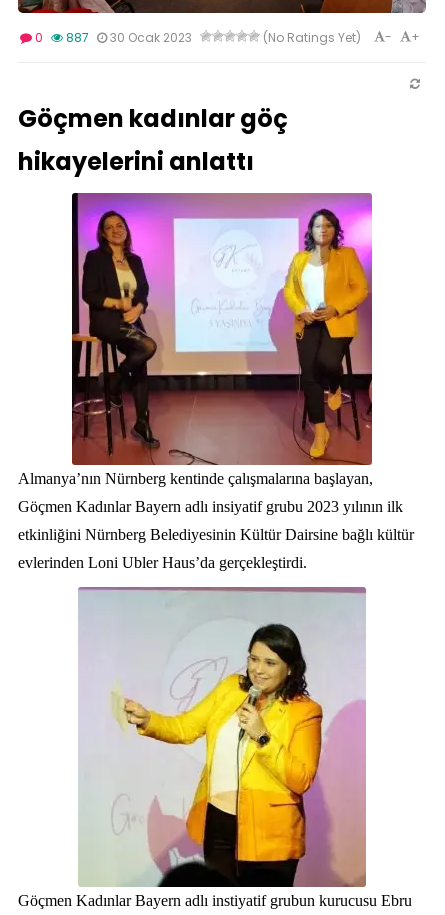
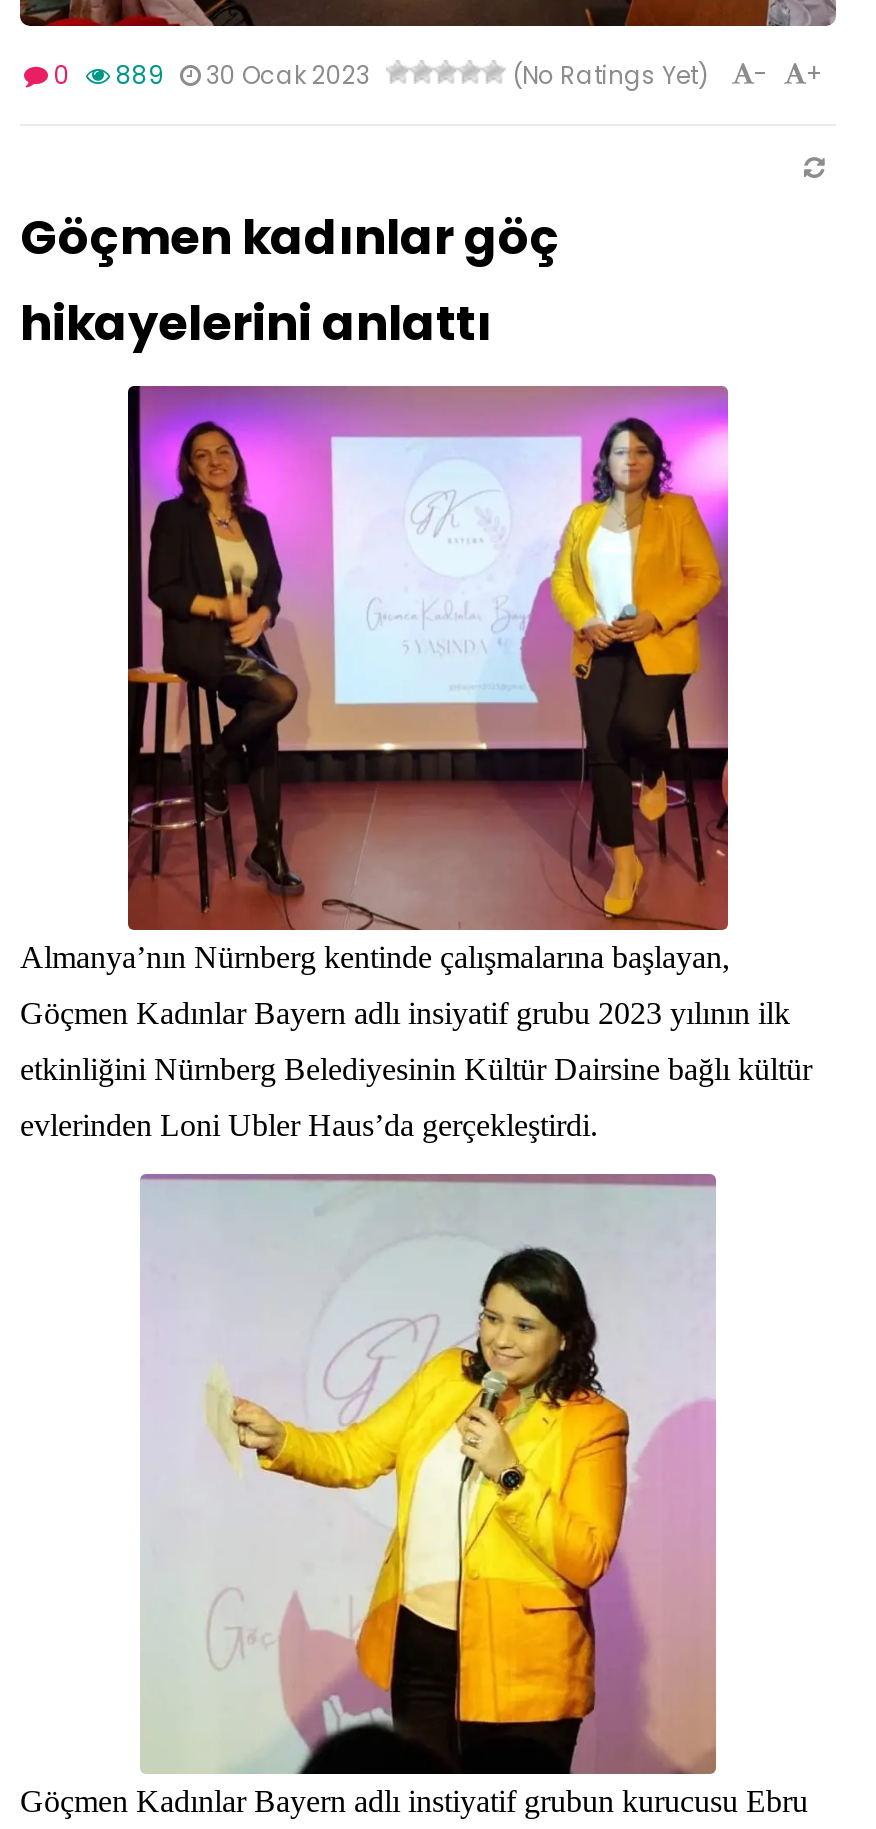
- 0 887 30 Ocak 2023
+ 0 889 30 Ocak 2023
